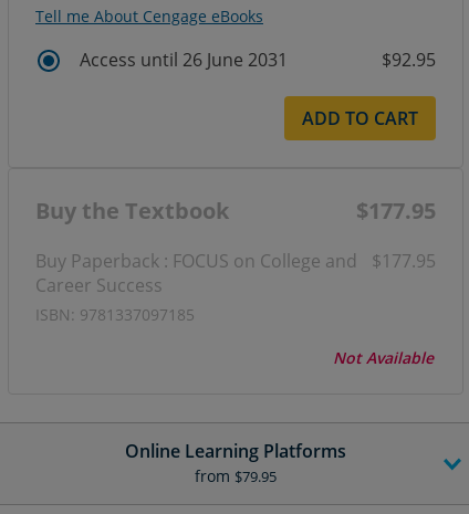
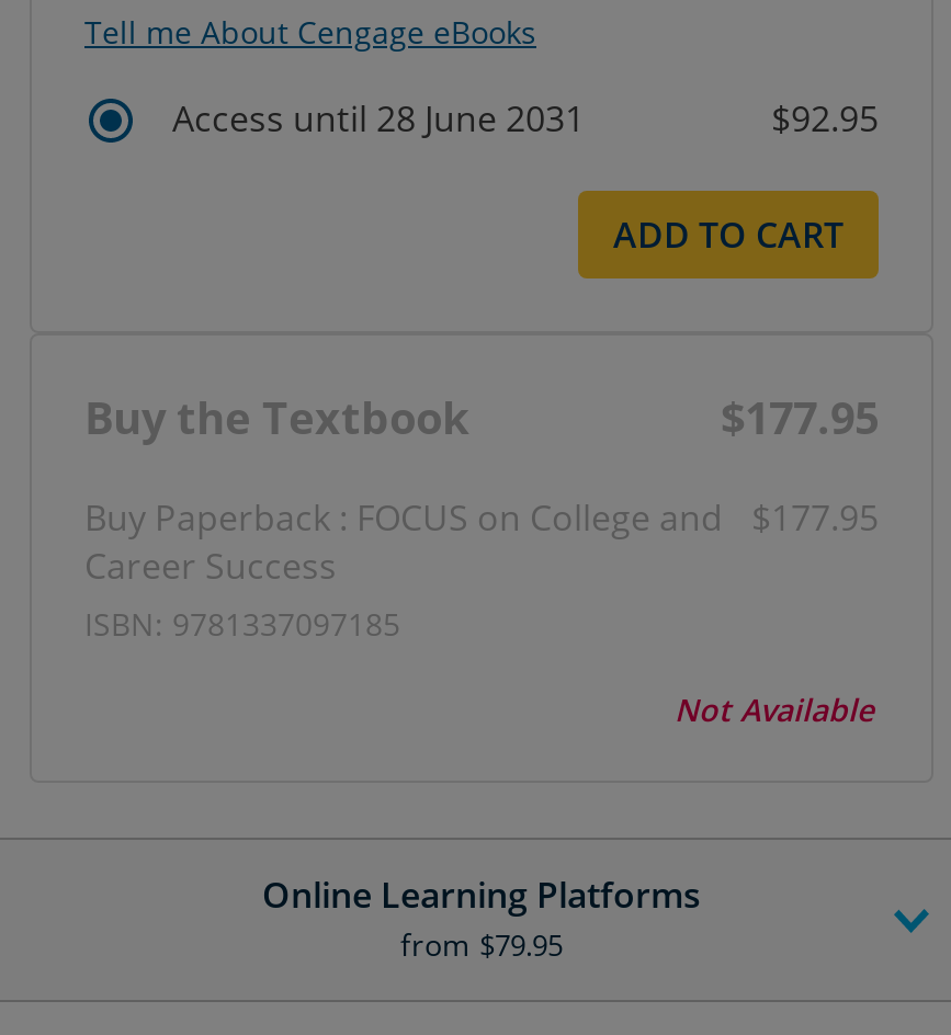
- Access until 26 June 2031
+ Access until 28 June 2031
